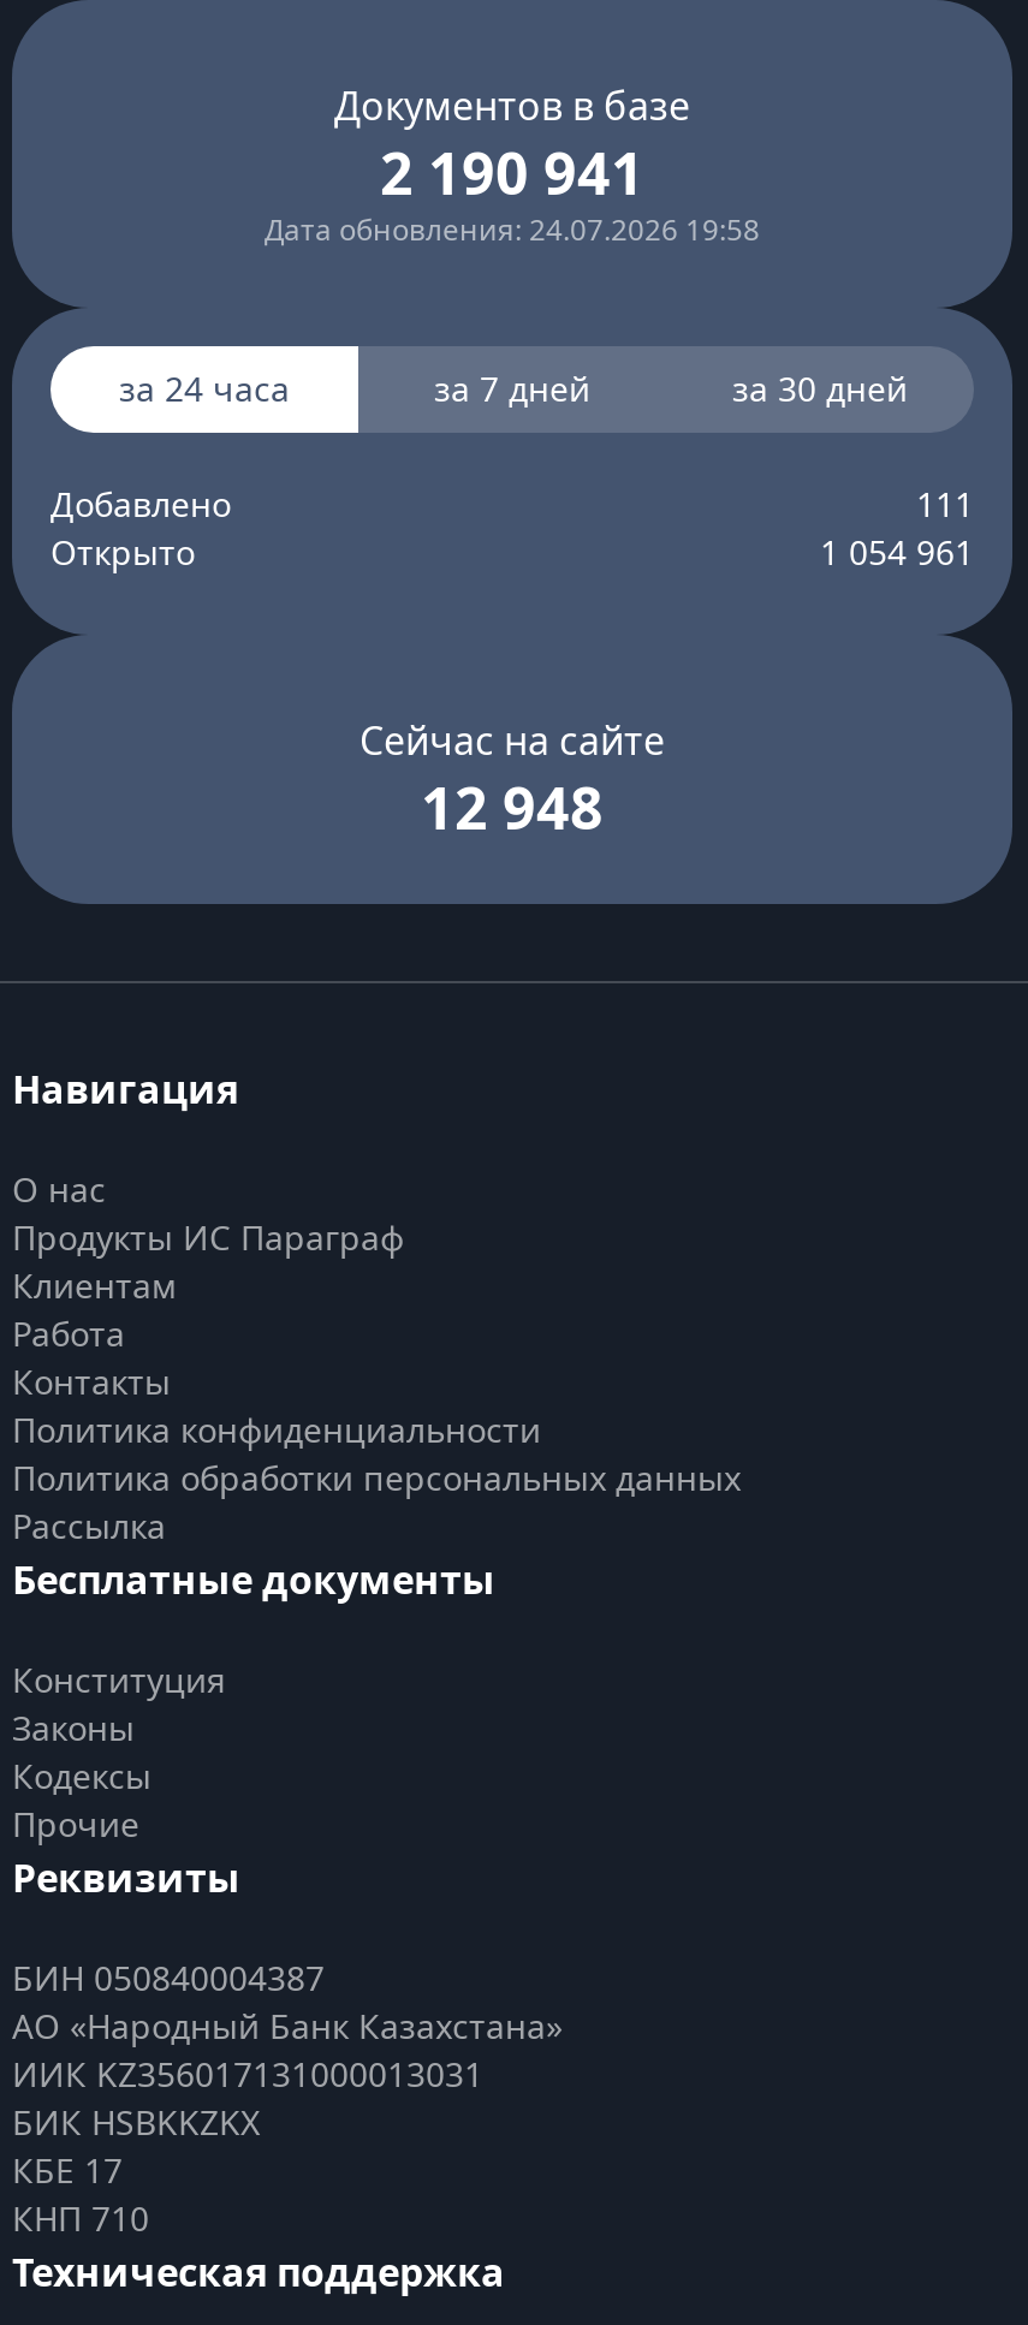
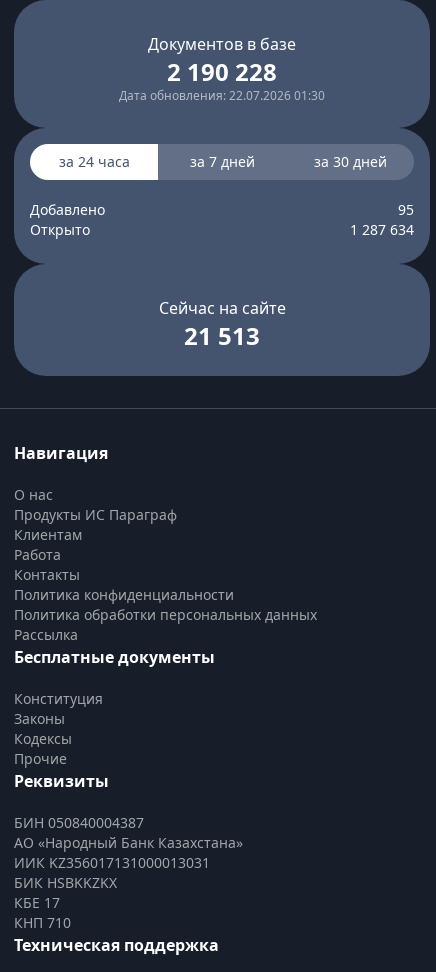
- 2 190 941
+ 2 190 228

- Дата обновления: 24.07.2026 19:58
+ Дата обновления: 22.07.2026 01:30

- 111
+ 95

- 1 054 961
+ 1 287 634

- 12 948
+ 21 513
